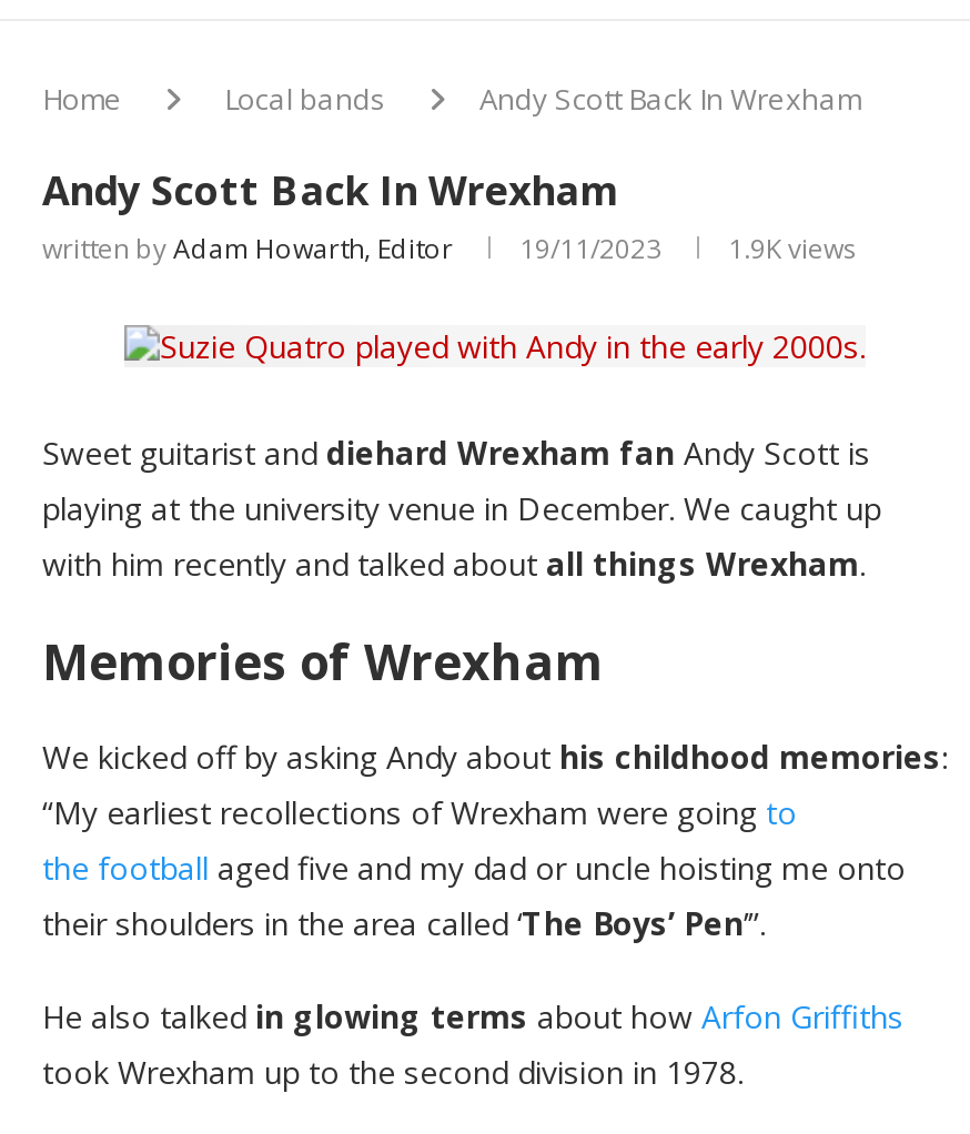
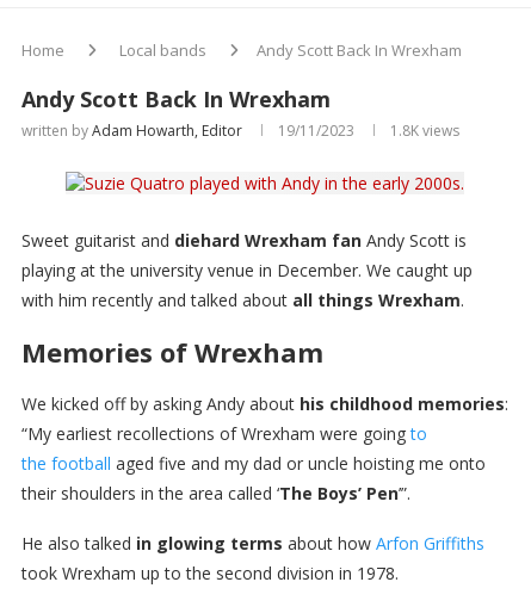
- written by Adam Howarth, Editor 19/11/2023 1.9K views
+ written by Adam Howarth, Editor 19/11/2023 1.8K views
